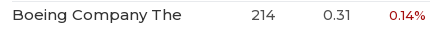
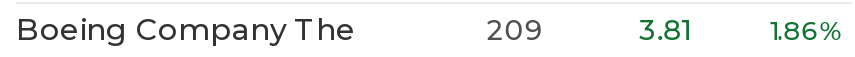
- 214
+ 209

- 0.31
+ 3.81

- 0.14%
+ 1.86%
